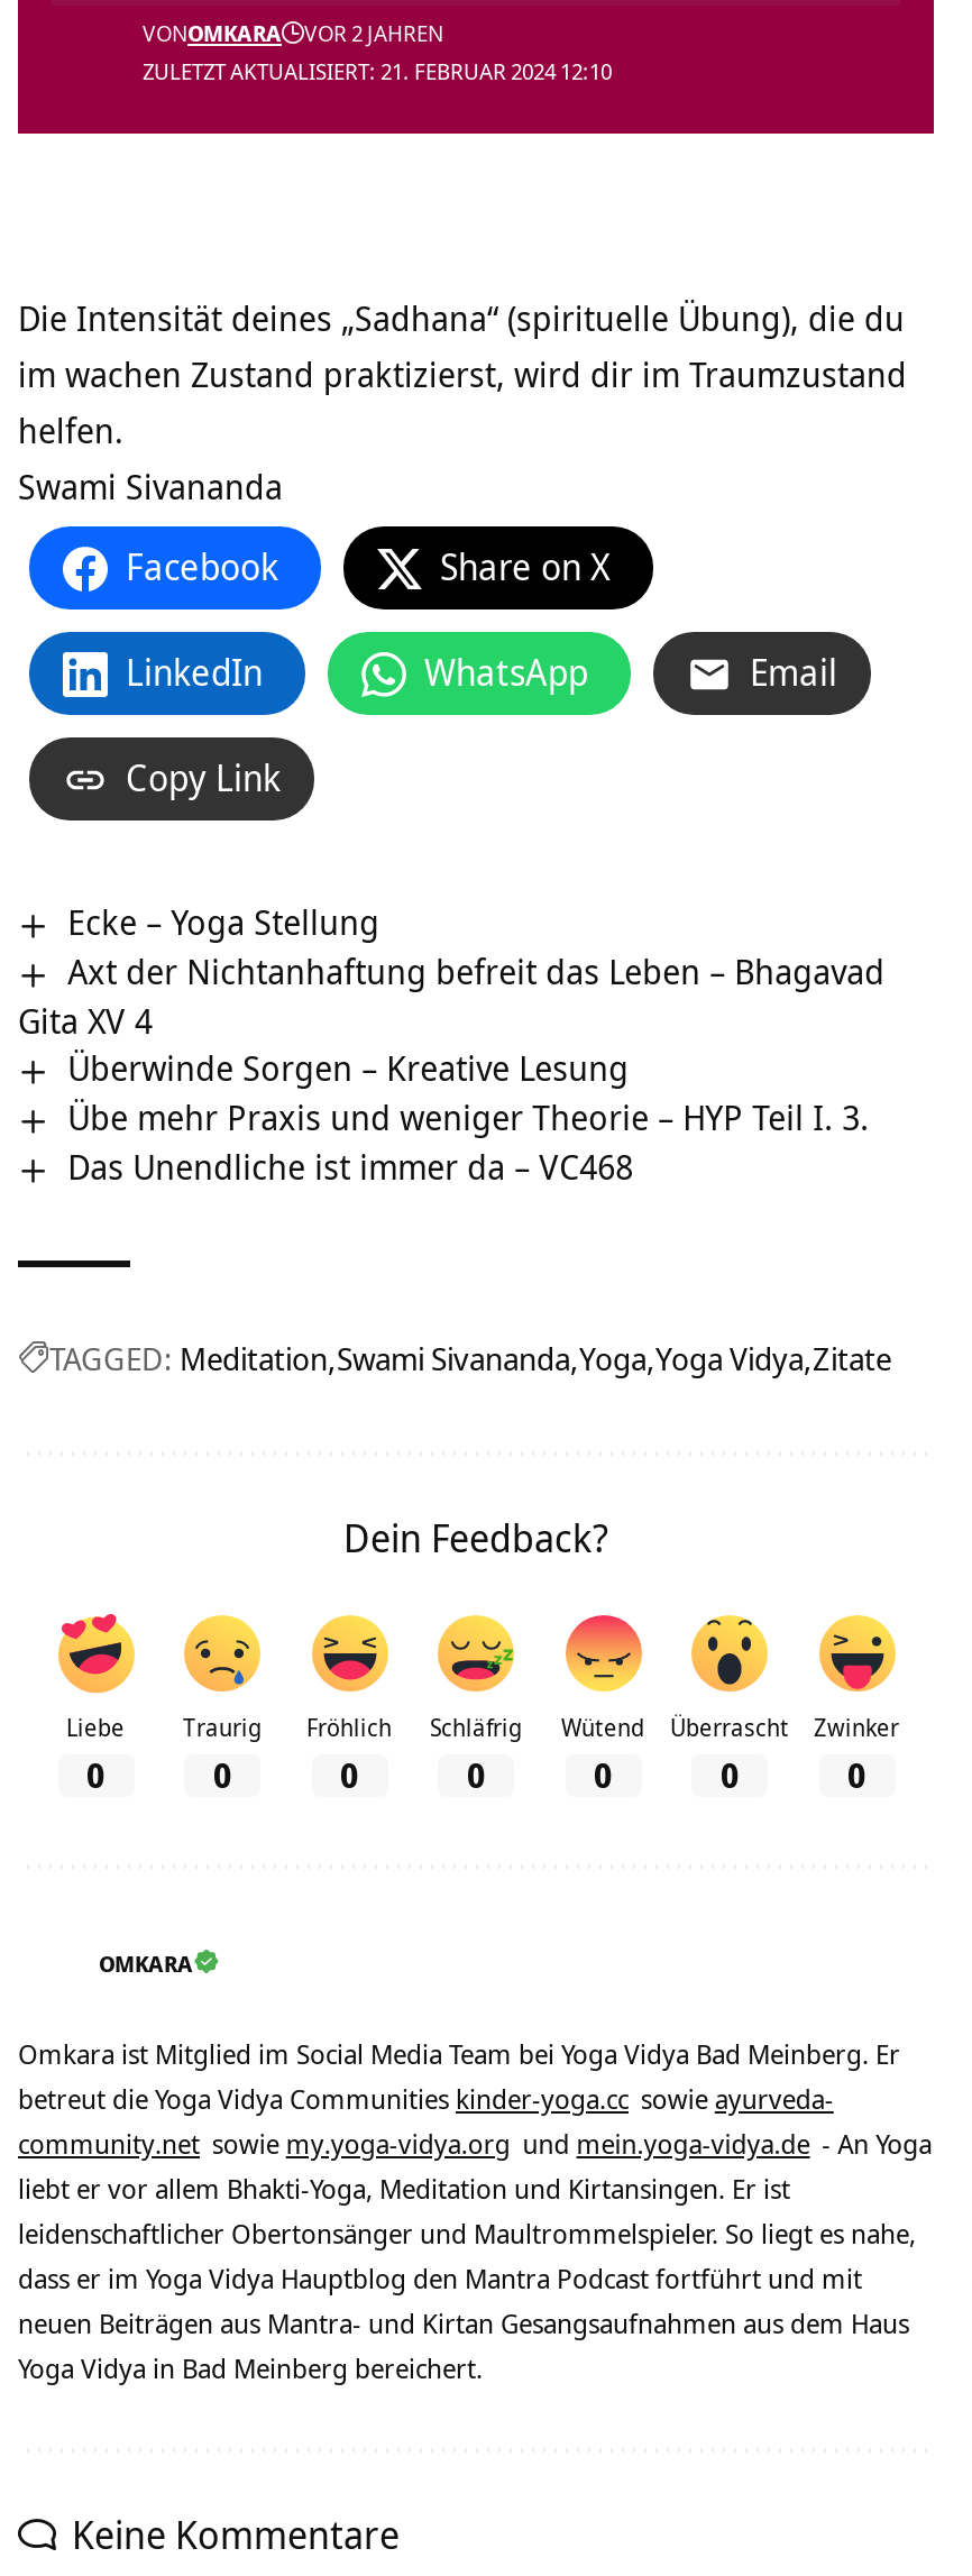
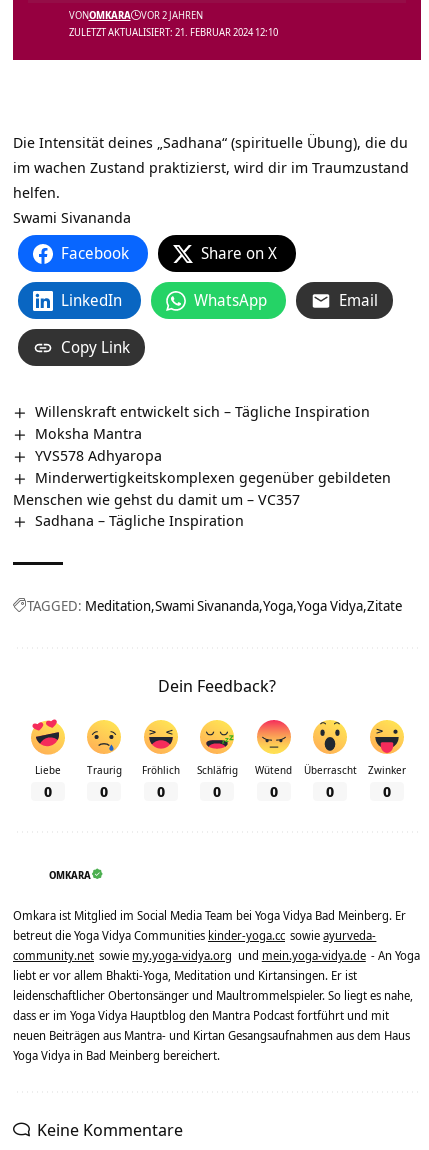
- Ecke – Yoga Stellung
- Axt der Nichtanhaftung befreit das Leben – Bhagavad
- Gita XV 4
- Überwinde Sorgen – Kreative Lesung
- Übe mehr Praxis und weniger Theorie – HYP Teil I. 3.
- Das Unendliche ist immer da – VC468
+ Willenskraft entwickelt sich – Tägliche Inspiration
+ Moksha Mantra
+ YVS578 Adhyaropa
+ Minderwertigkeitskomplexen gegenüber gebildeten
+ Menschen wie gehst du damit um – VC357
+ Sadhana – Tägliche Inspiration
